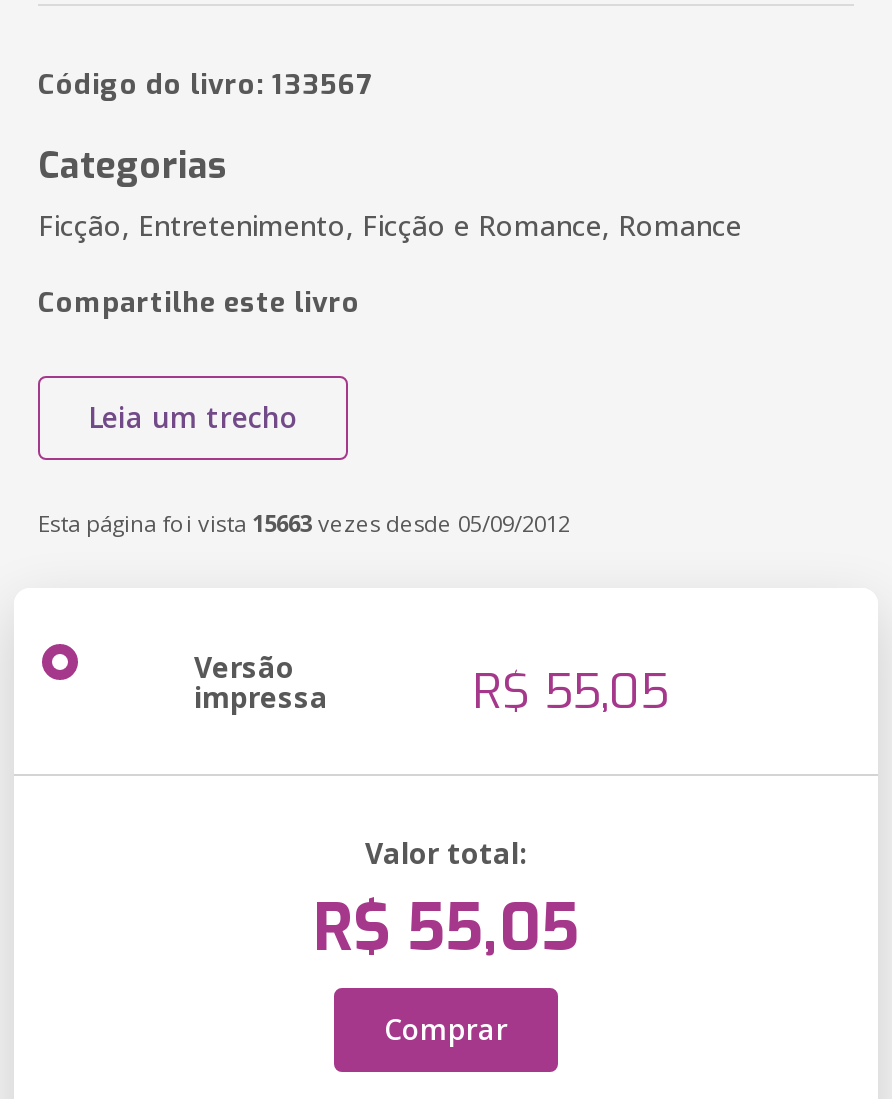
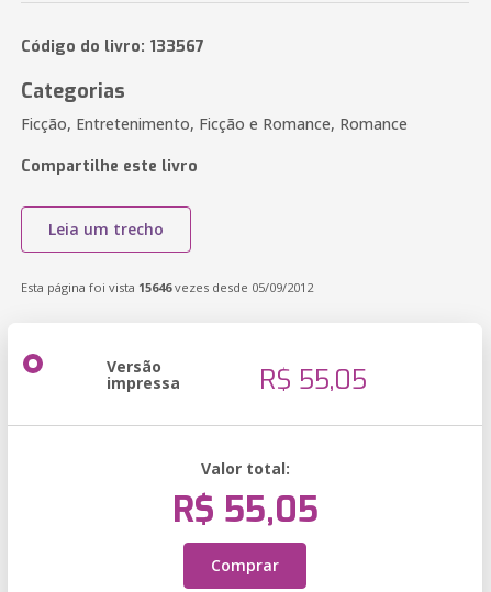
- Esta página foi vista 15663 vezes desde 05/09/2012
+ Esta página foi vista 15646 vezes desde 05/09/2012
